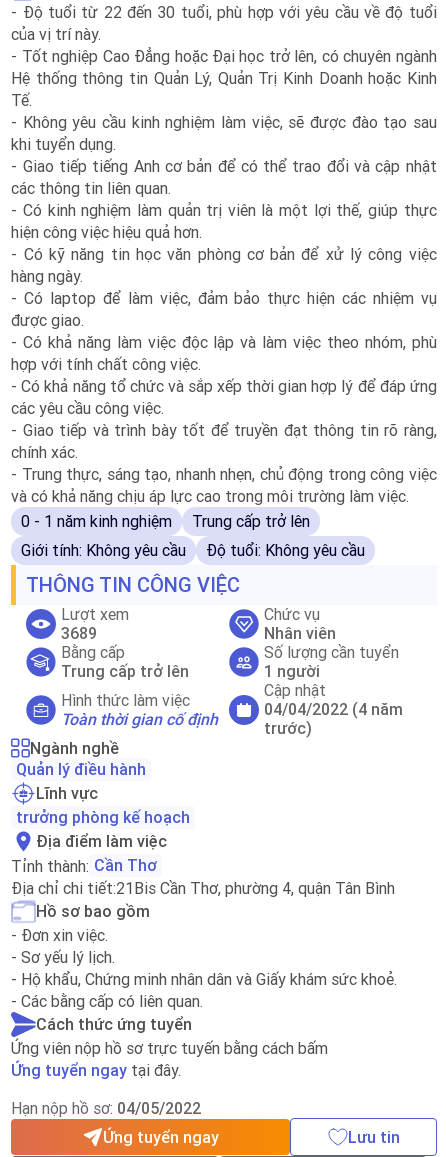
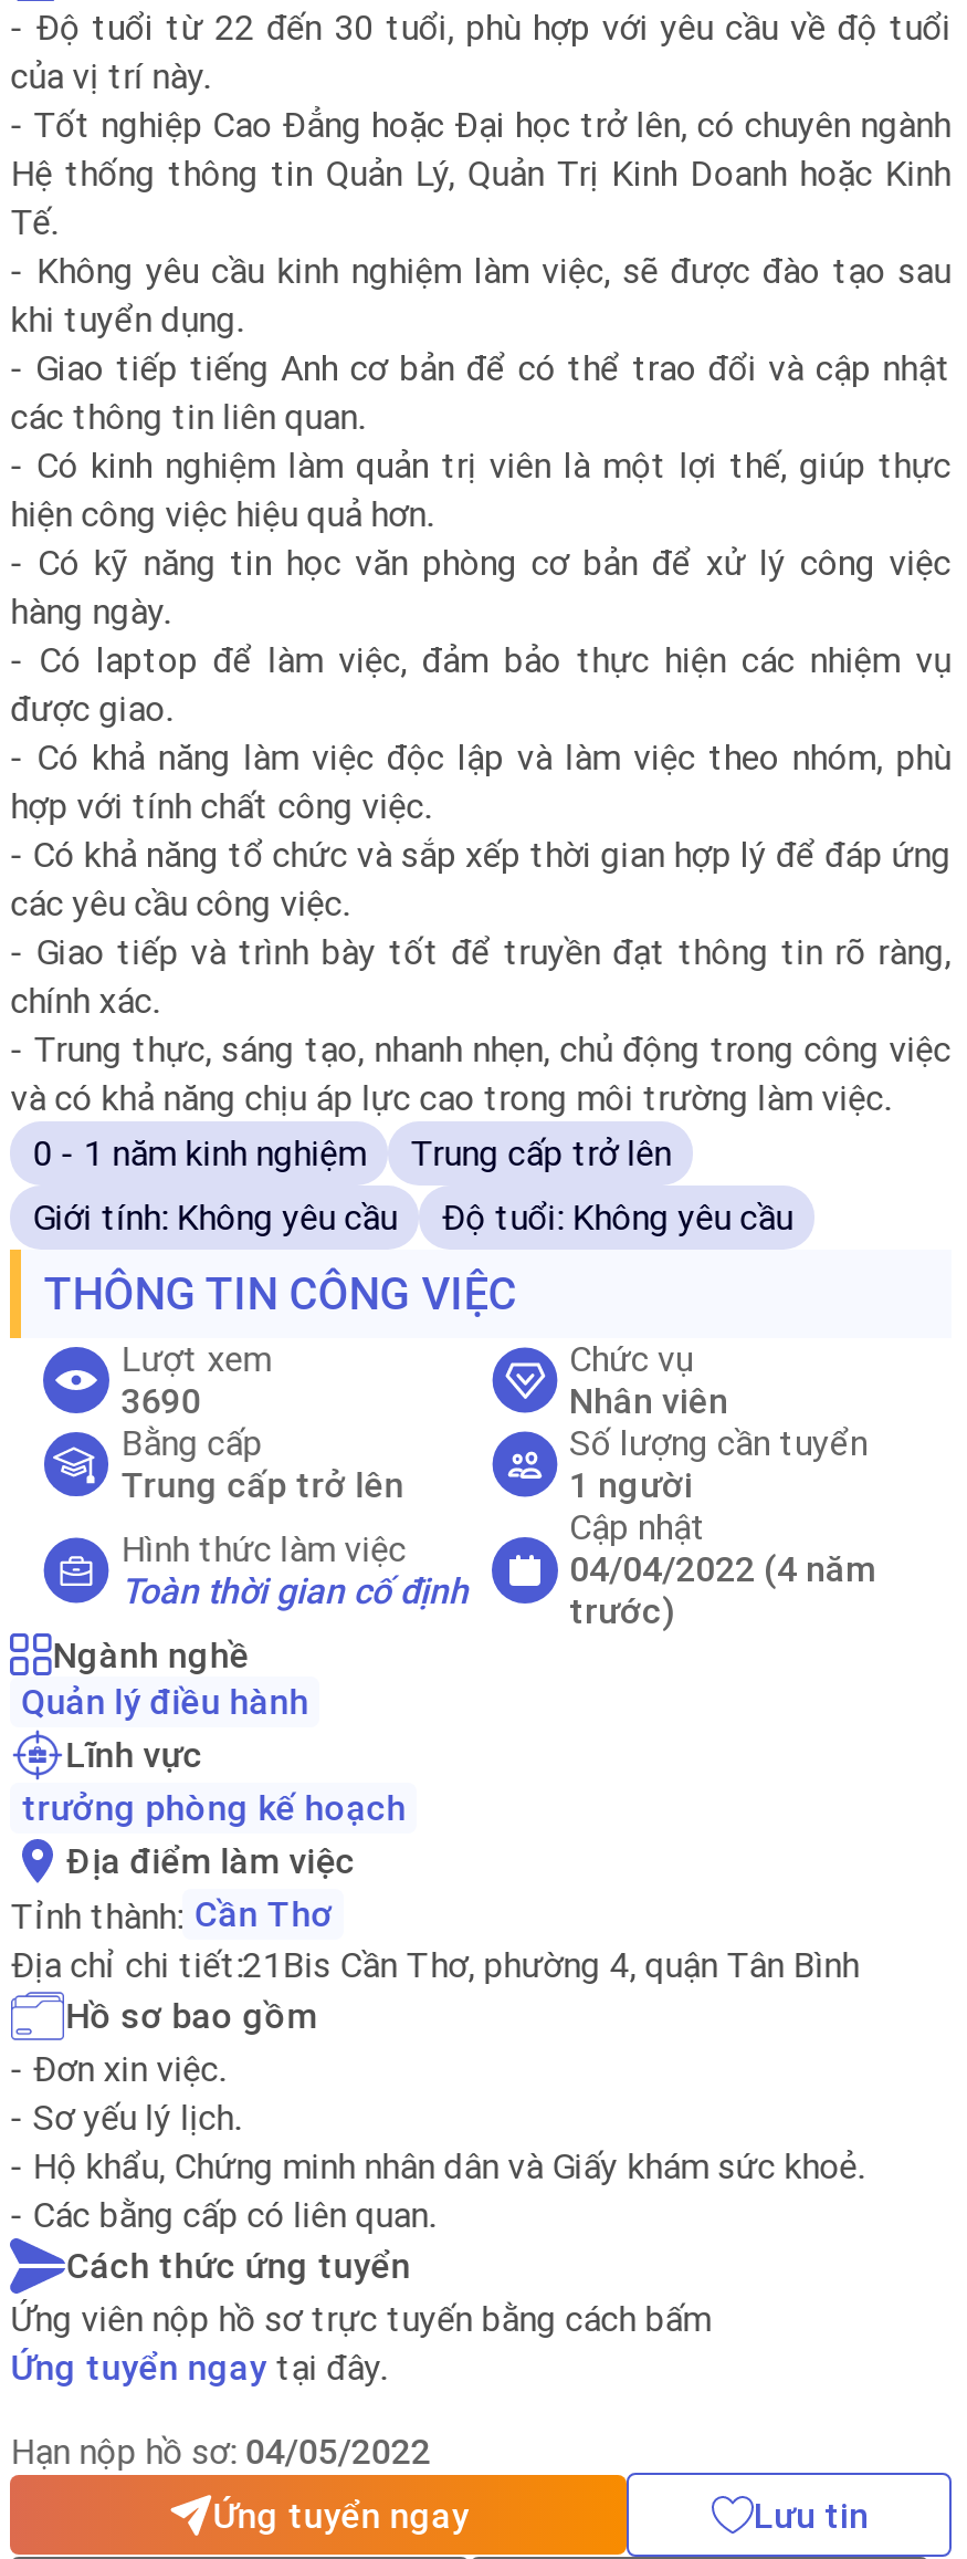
- 3689
+ 3690
